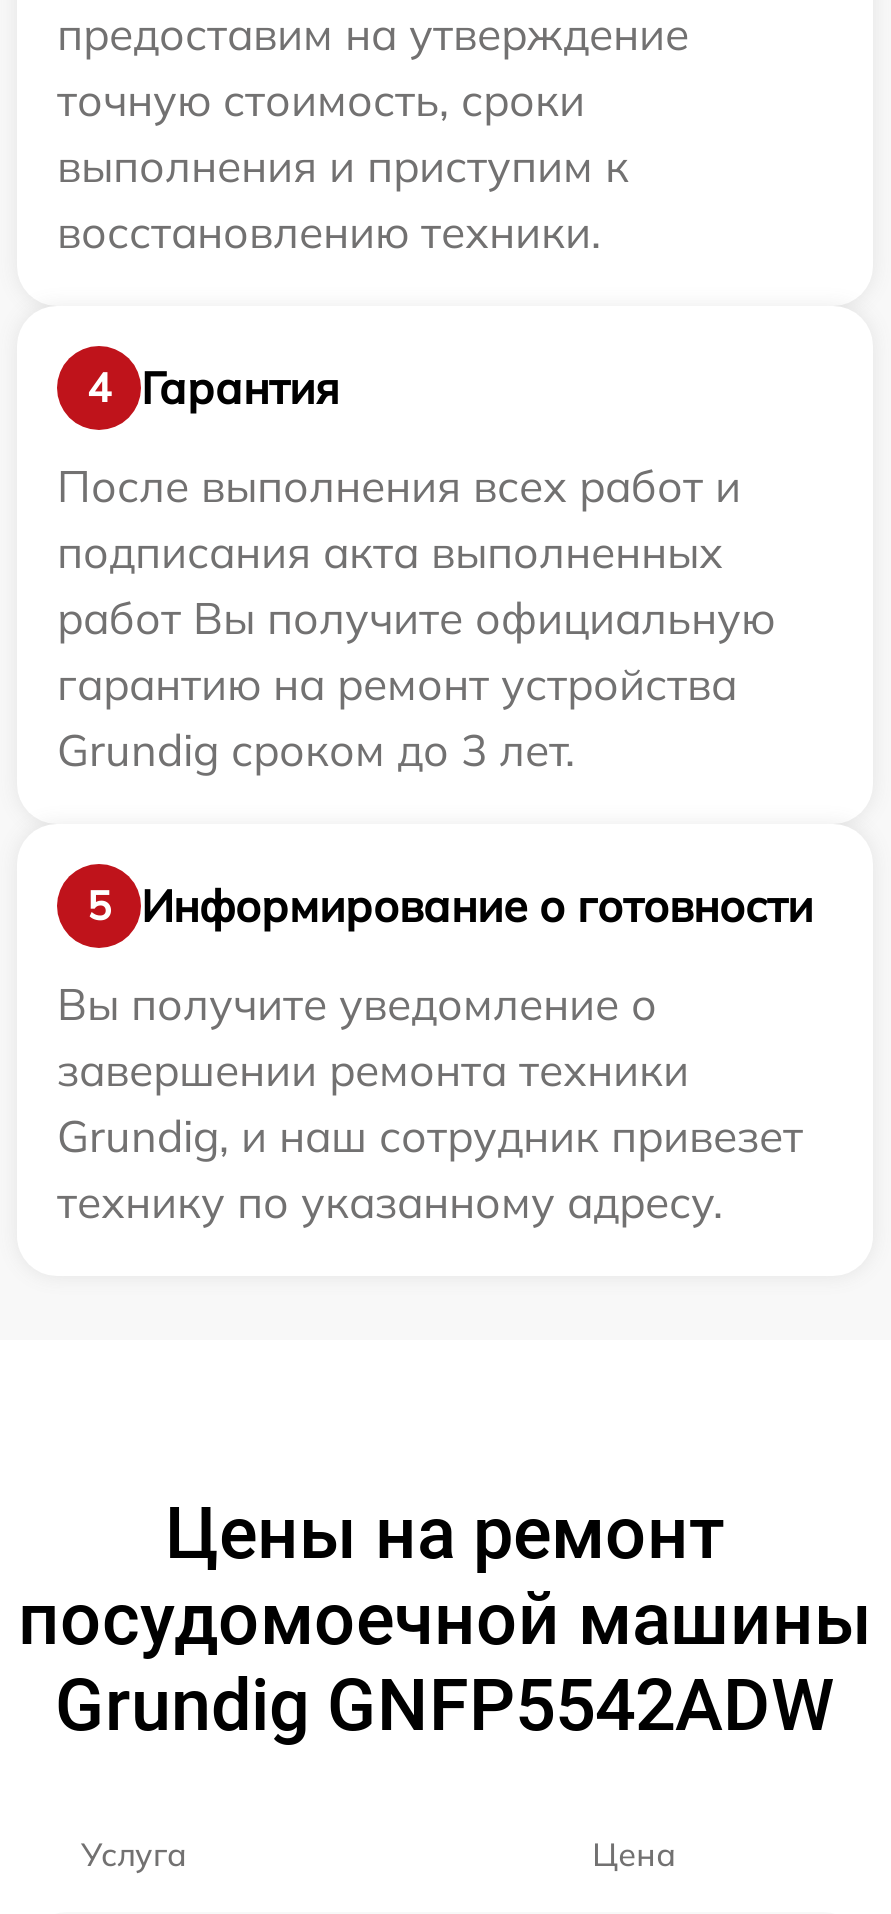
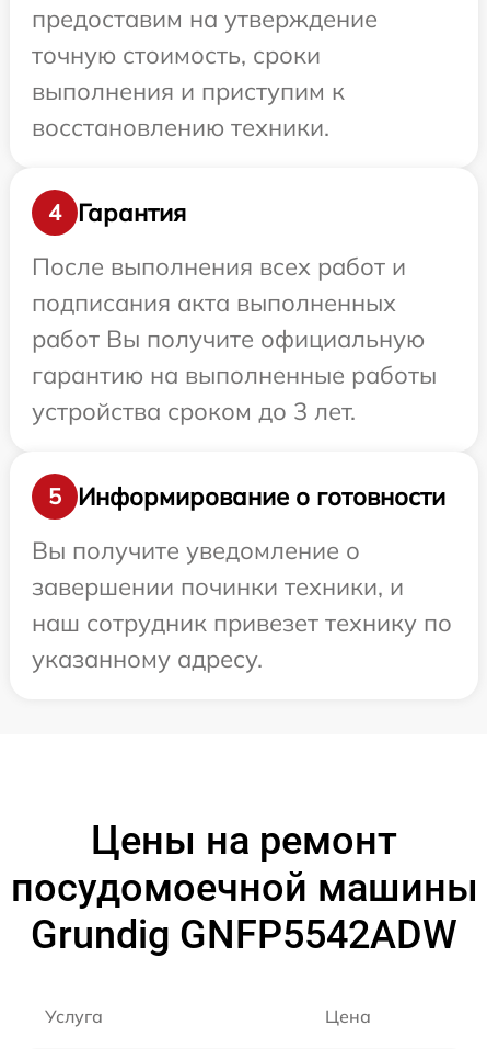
- гарантию на ремонт устройства
+ гарантию на выполненные работы

- Grundig сроком до 3 лет.
+ устройства сроком до 3 лет.

- завершении ремонта техники
- Grundig, и наш сотрудник привезет
- технику по указанному адресу.
+ завершении починки техники, и
+ наш сотрудник привезет технику по
+ указанному адресу.
